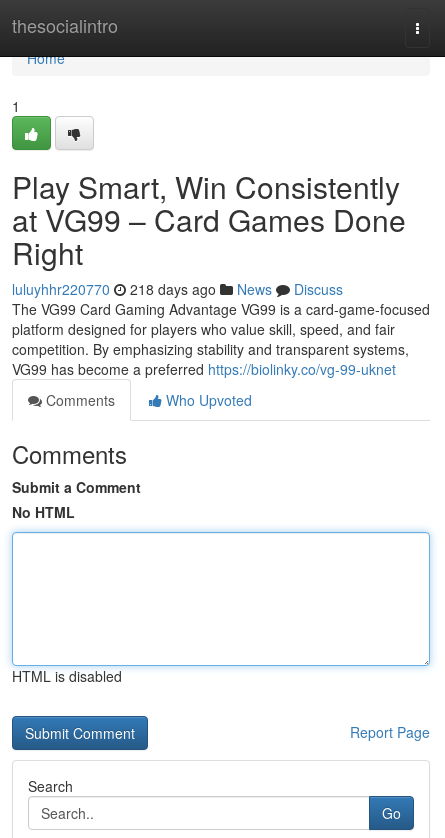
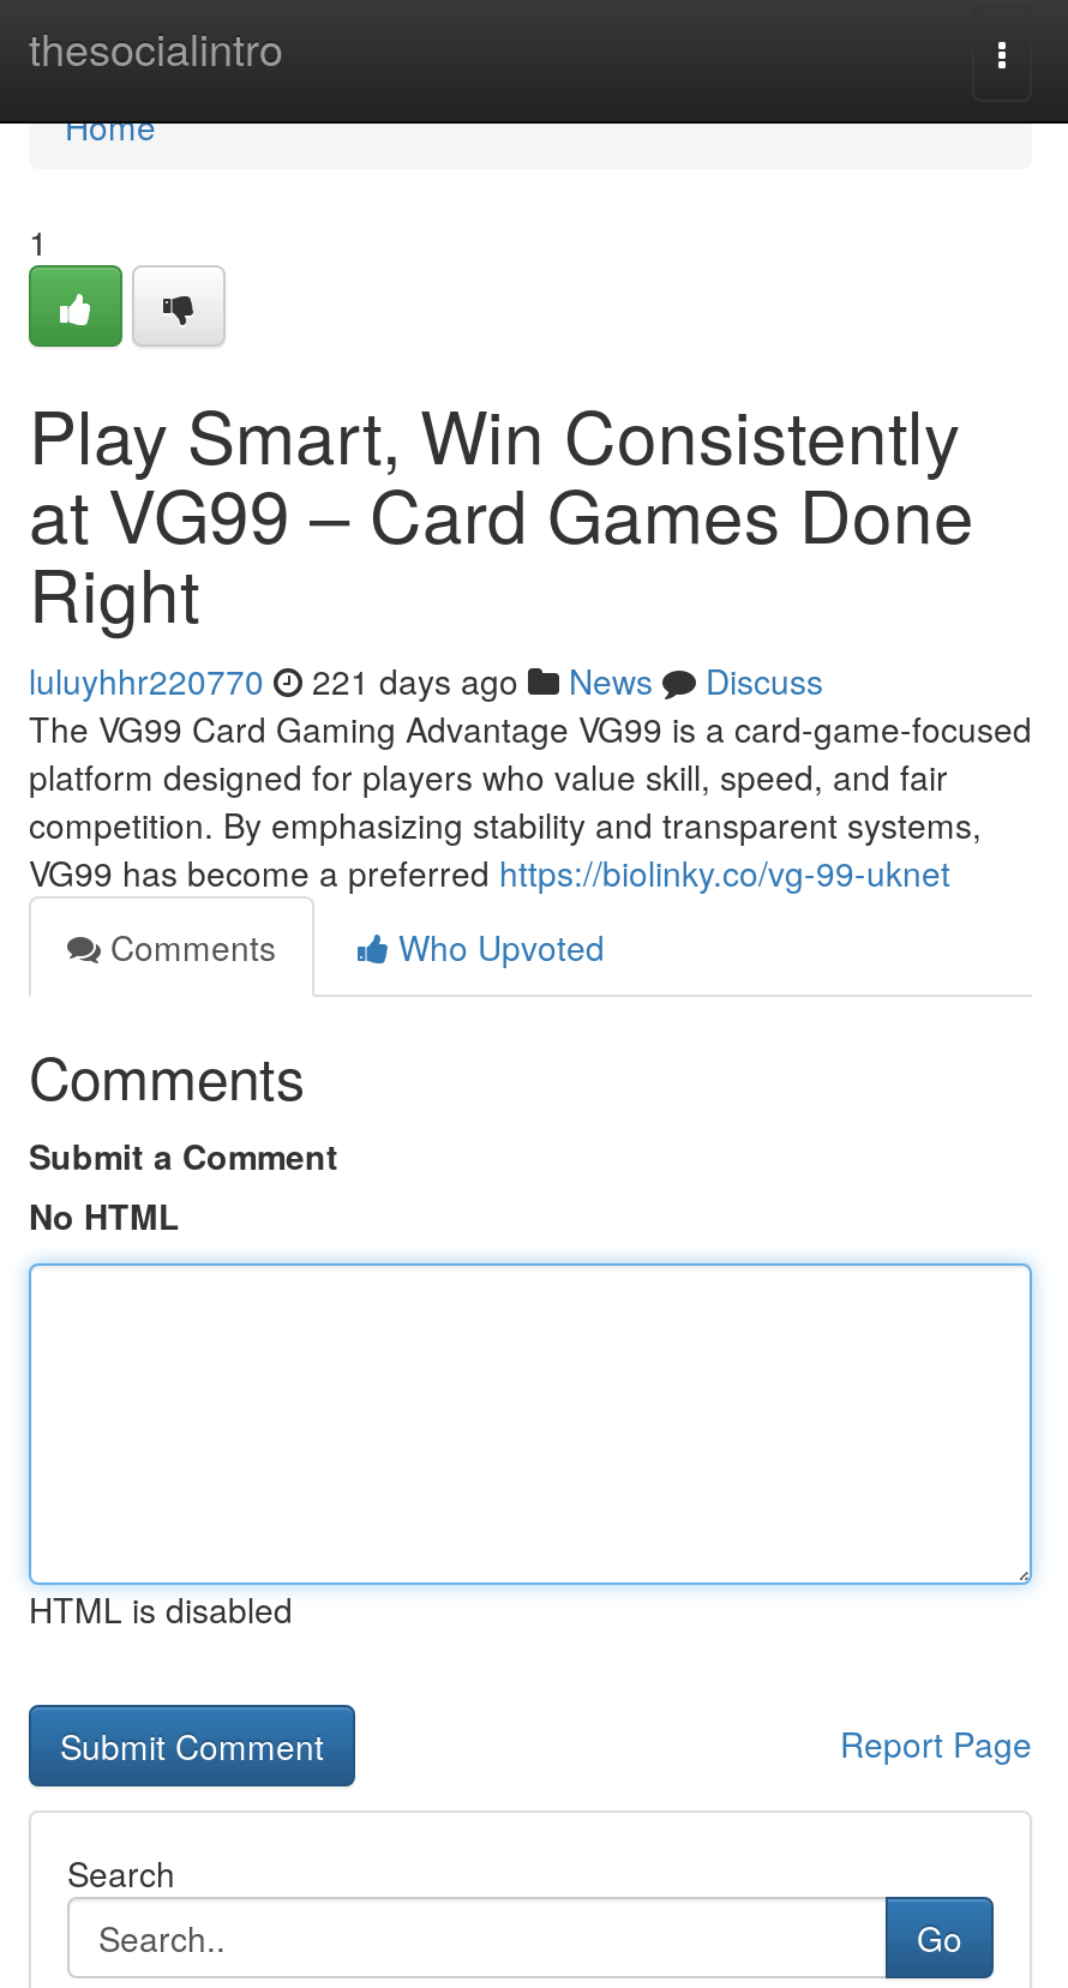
- luluyhhr220770 218 days ago News Discuss
+ luluyhhr220770 221 days ago News Discuss
